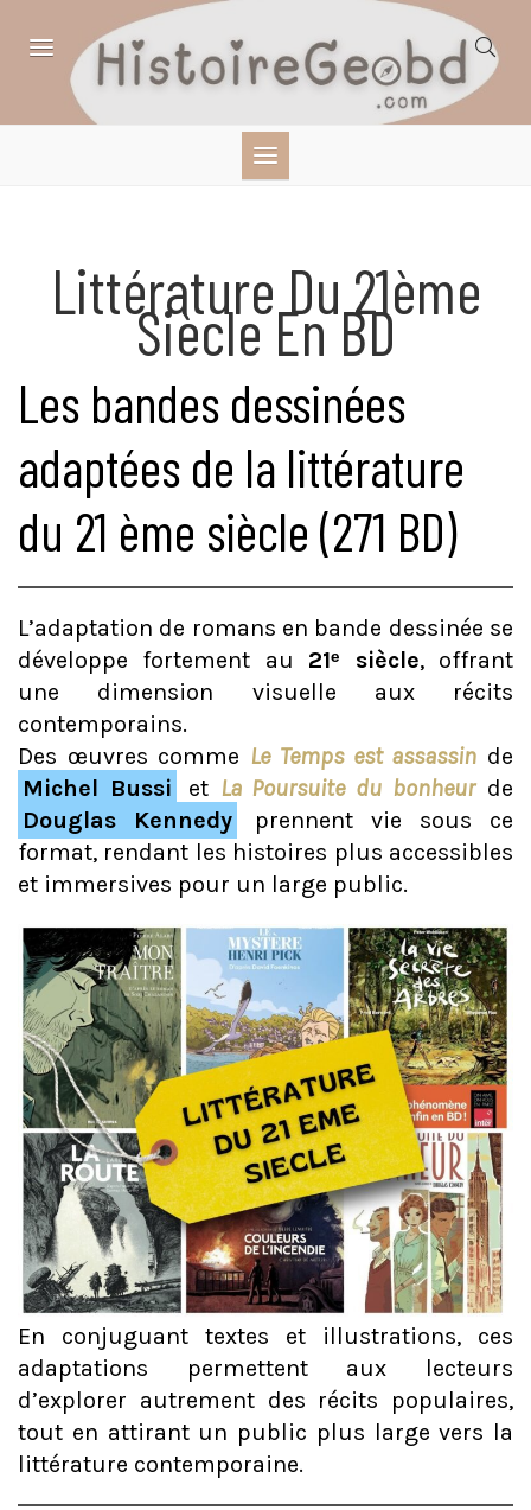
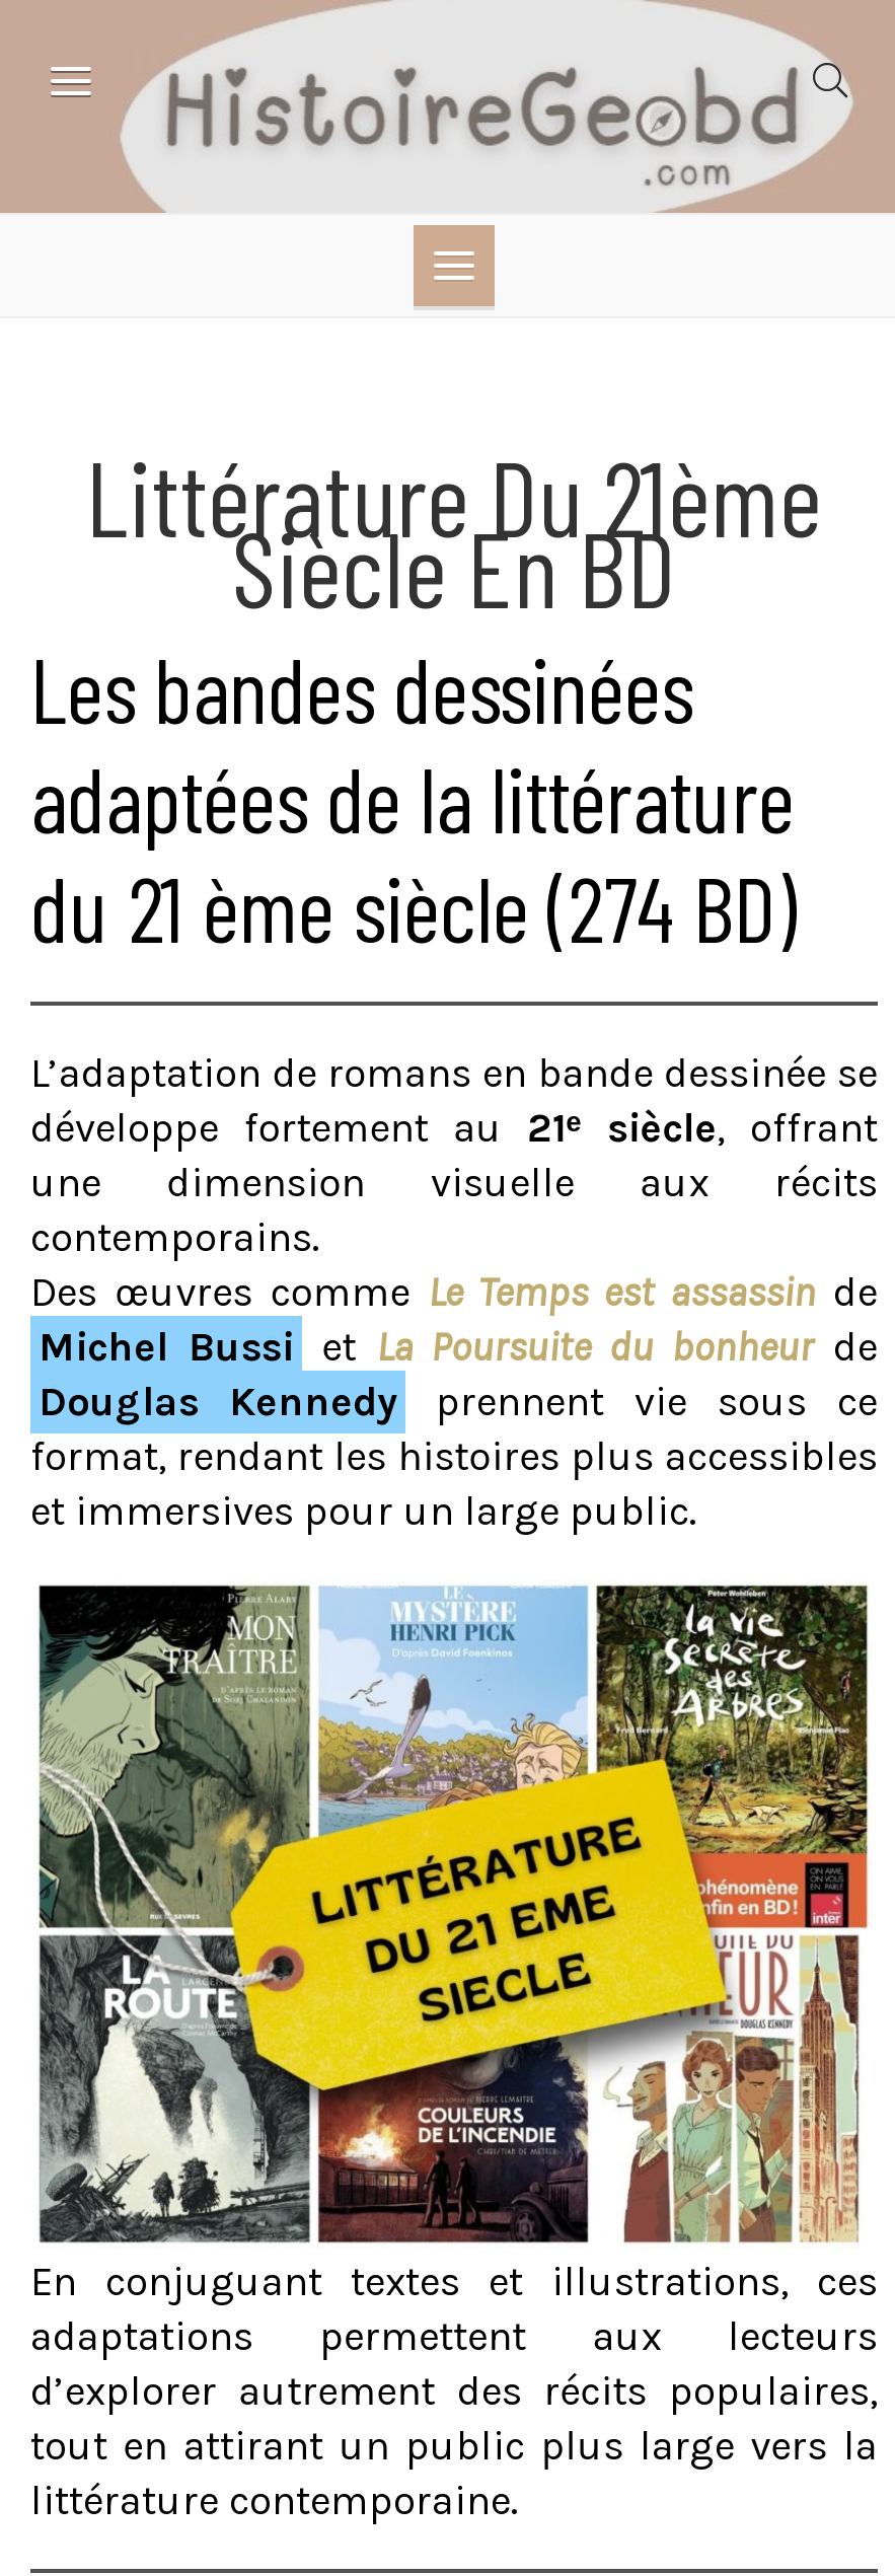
- du 21 ème siècle (271 BD)
+ du 21 ème siècle (274 BD)
